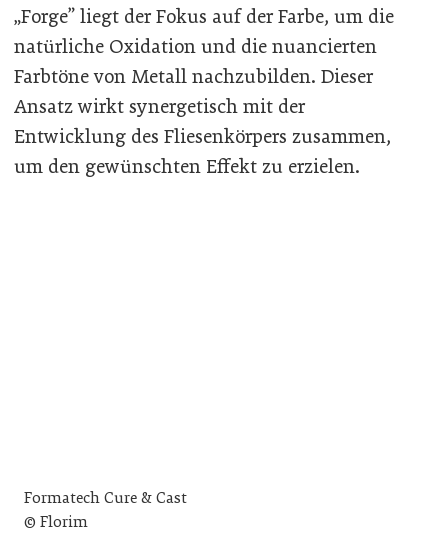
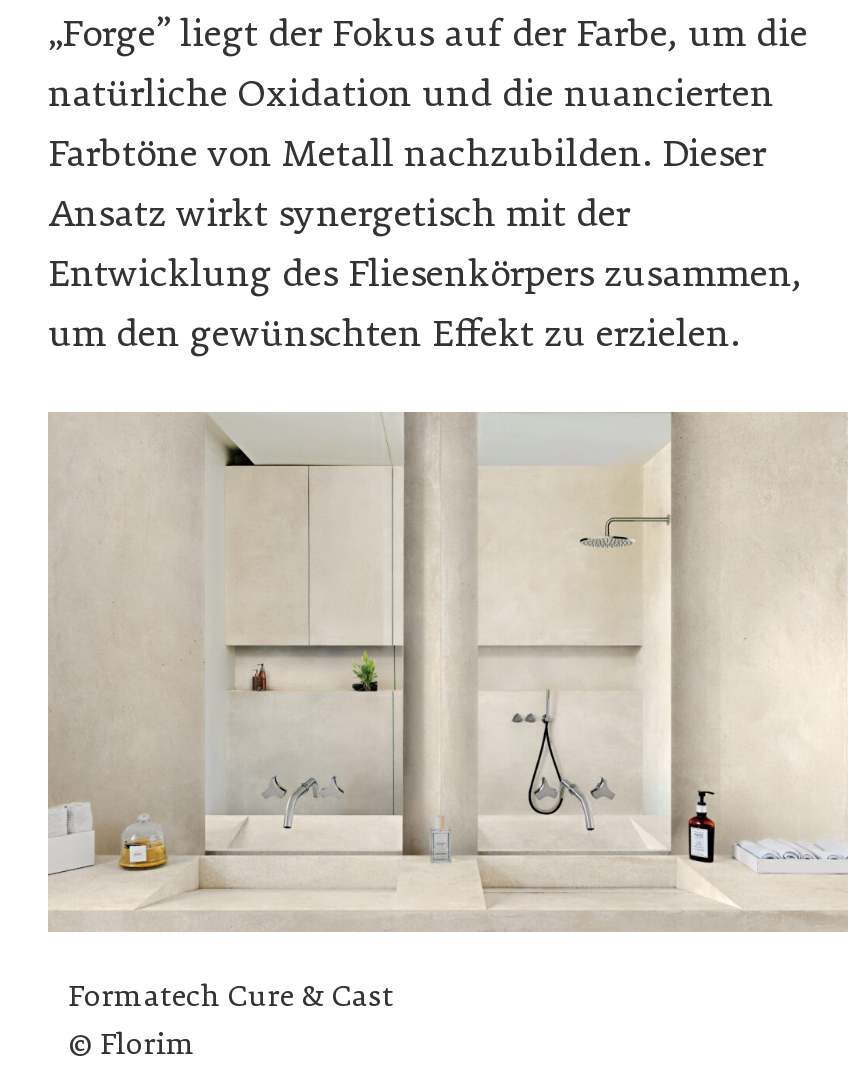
+ [image]
